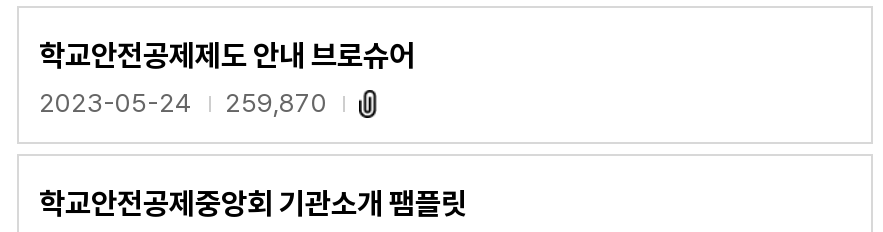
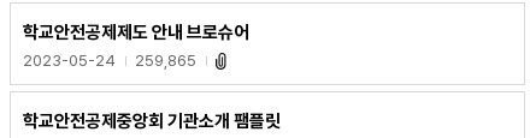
- 2023-05-24 259,870
+ 2023-05-24 259,865
